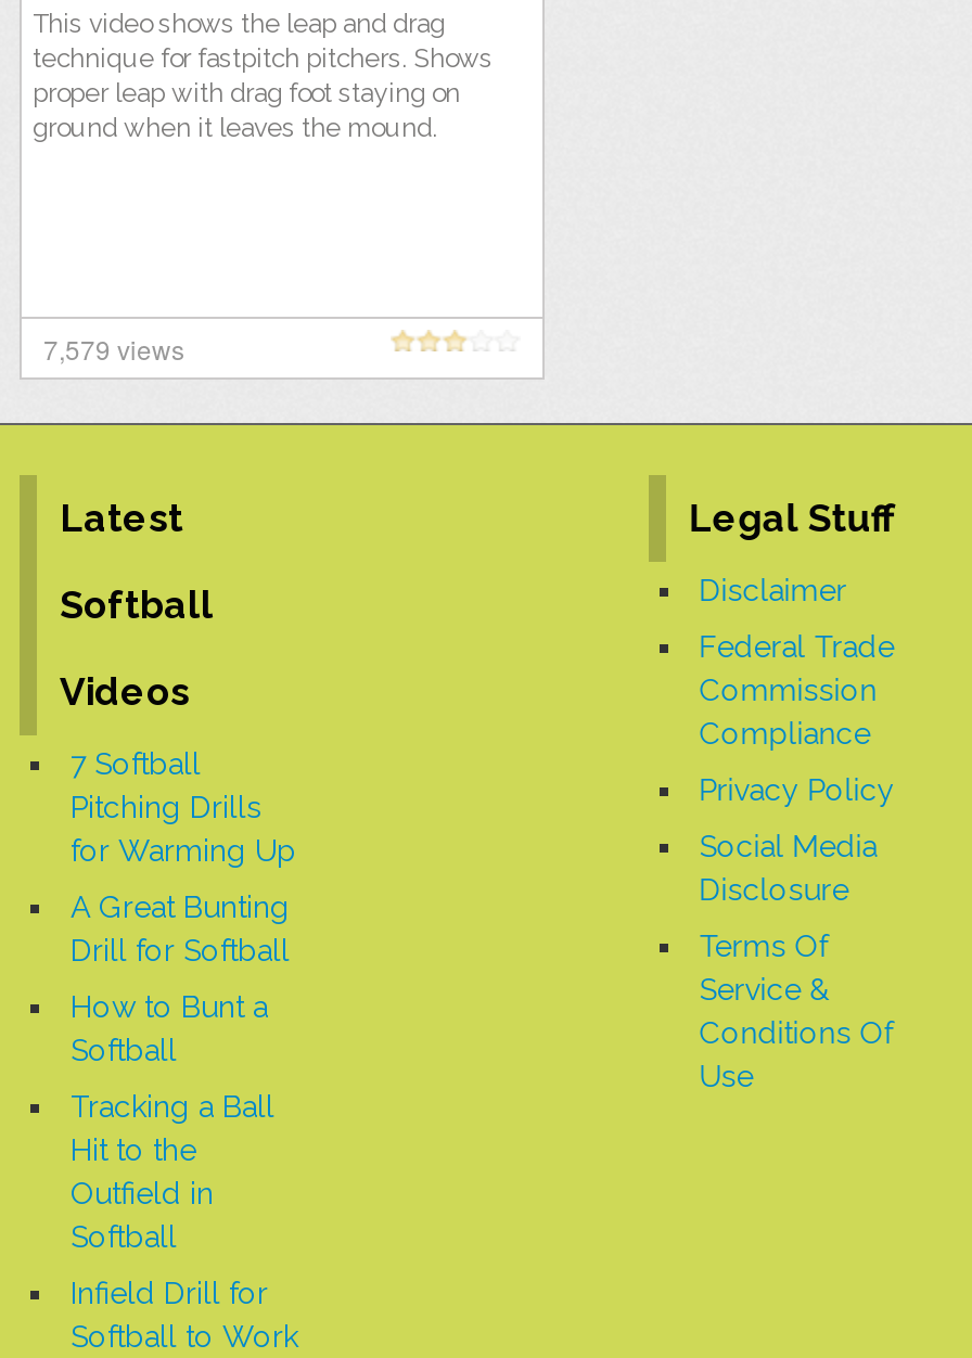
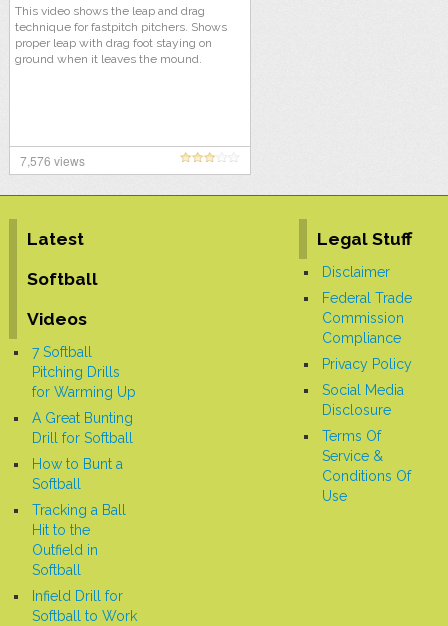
- 7,579 views
+ 7,576 views
